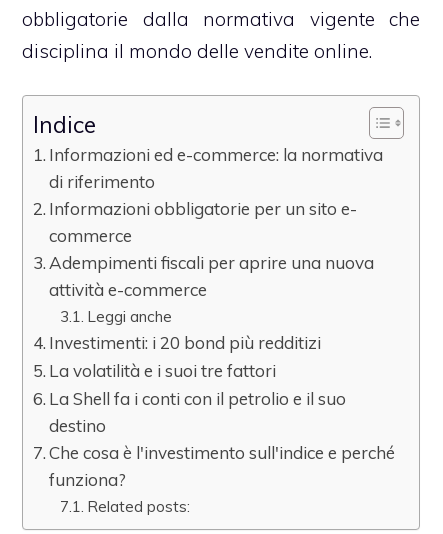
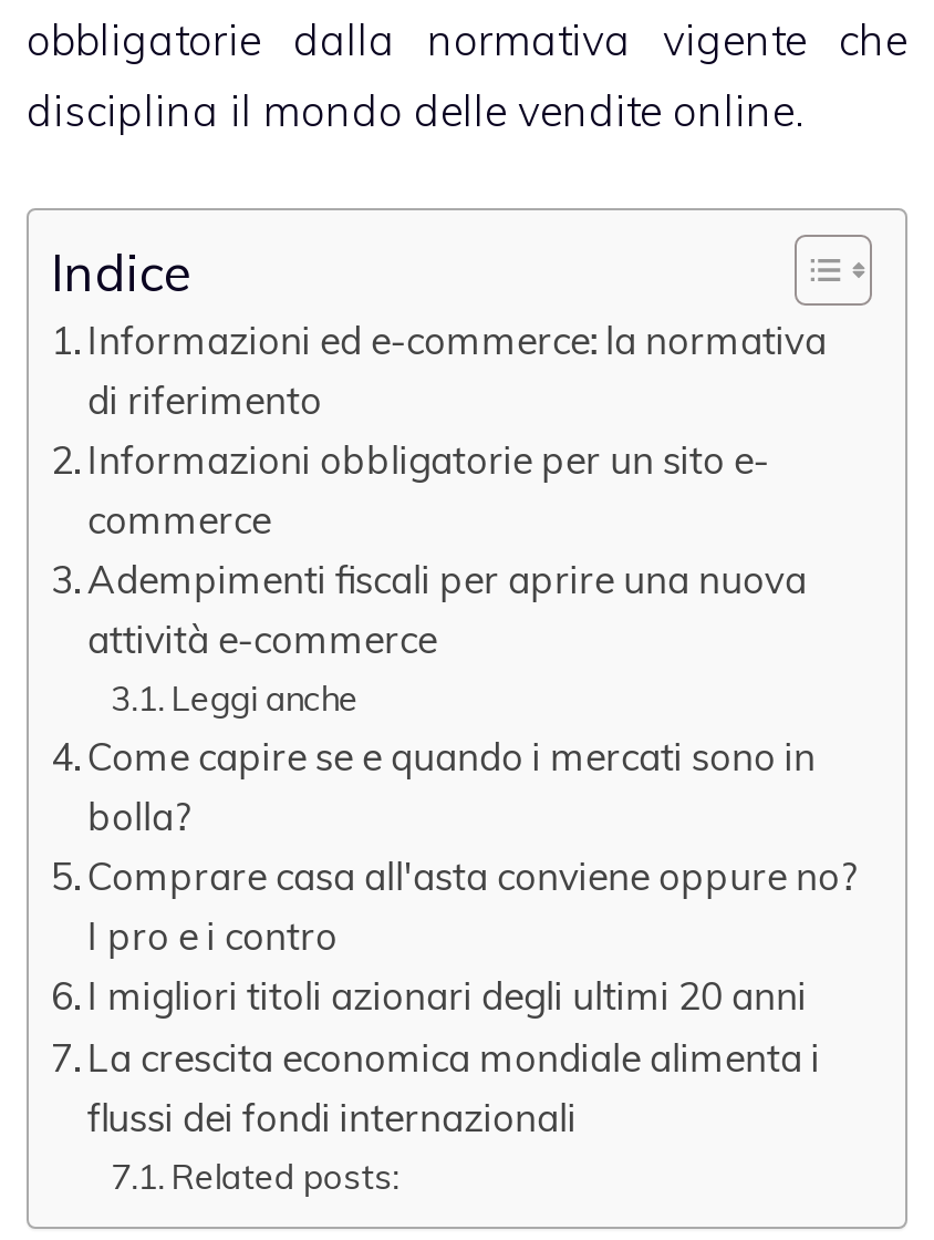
- Investimenti: i 20 bond più redditizi
- La volatilità e i suoi tre fattori
- La Shell fa i conti con il petrolio e il suo
- destino
- Che cosa è l'investimento sull'indice e perché
- funziona?
+ Come capire se e quando i mercati sono in
+ bolla?
+ Comprare casa all'asta conviene oppure no?
+ I pro e i contro
+ I migliori titoli azionari degli ultimi 20 anni
+ La crescita economica mondiale alimenta i
+ flussi dei fondi internazionali
